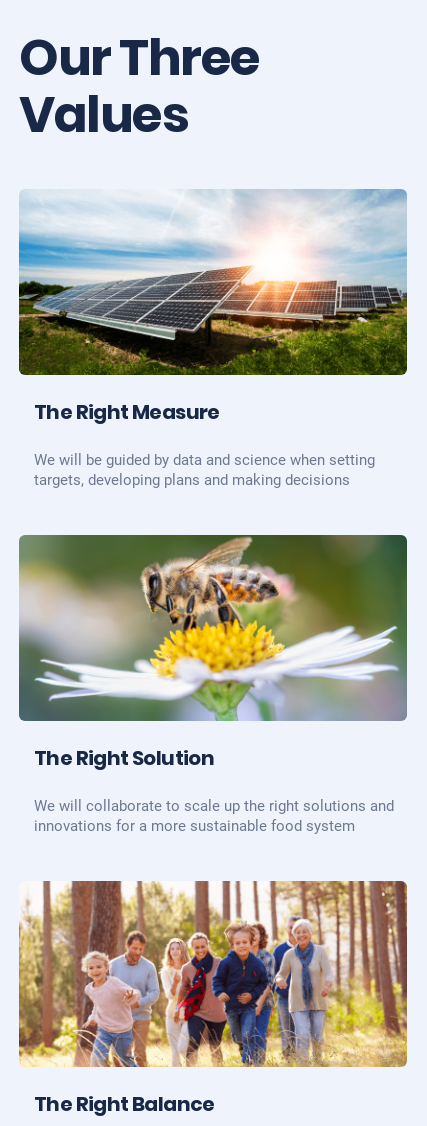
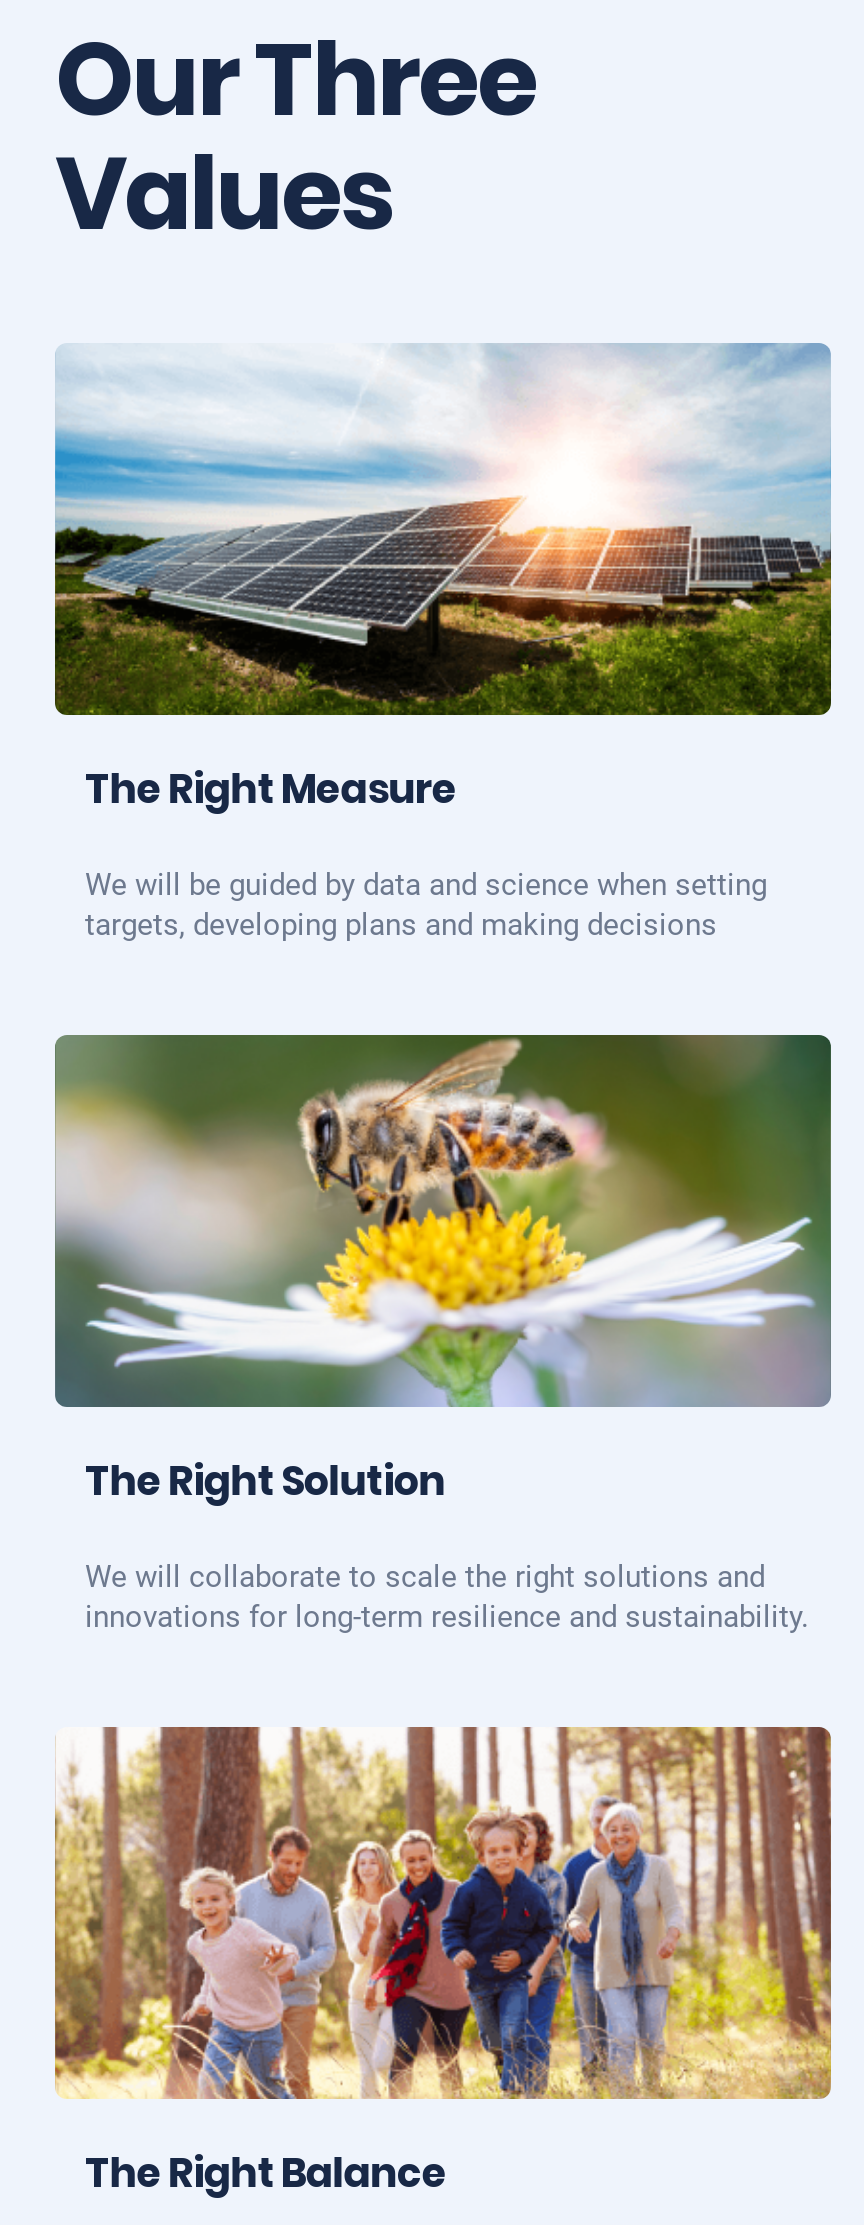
- We will collaborate to scale up the right solutions and
- innovations for a more sustainable food system
+ We will collaborate to scale the right solutions and
+ innovations for long-term resilience and sustainability.
